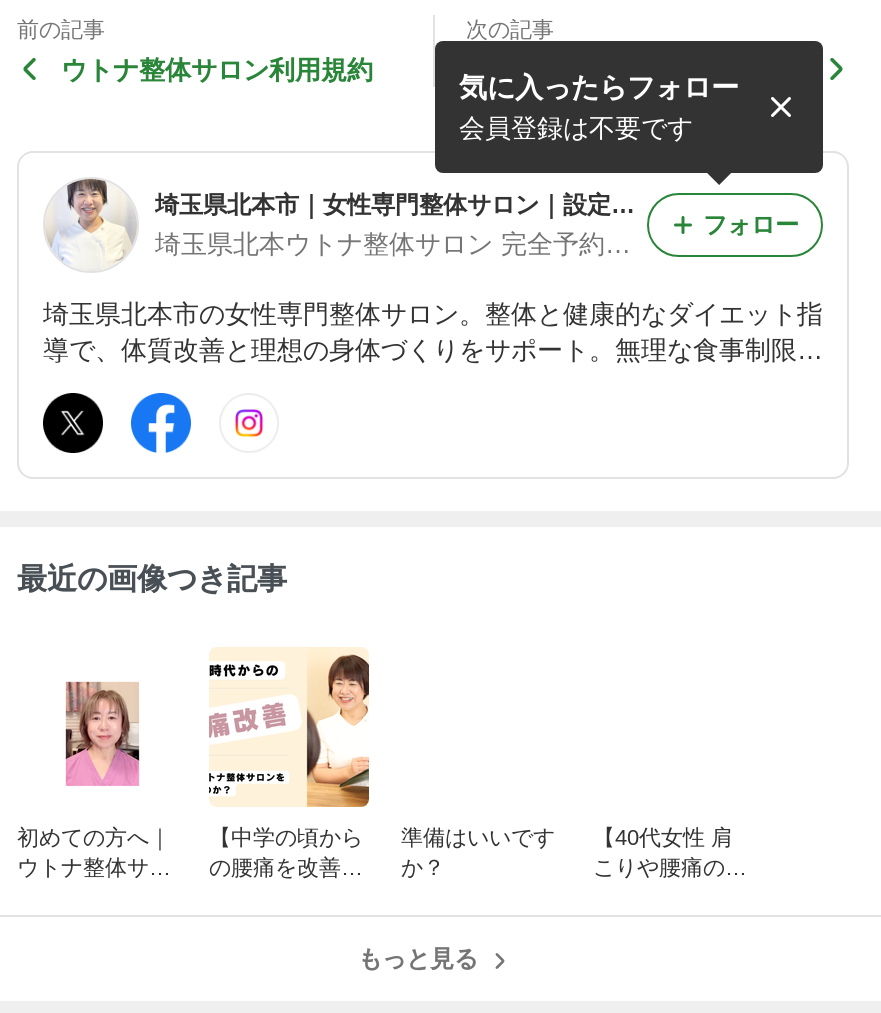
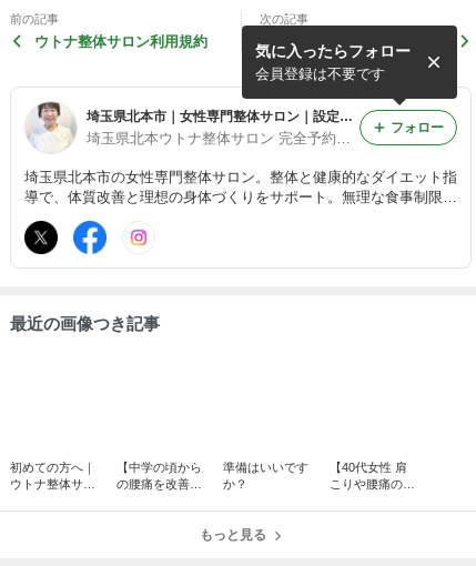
- [image]

- [image]
